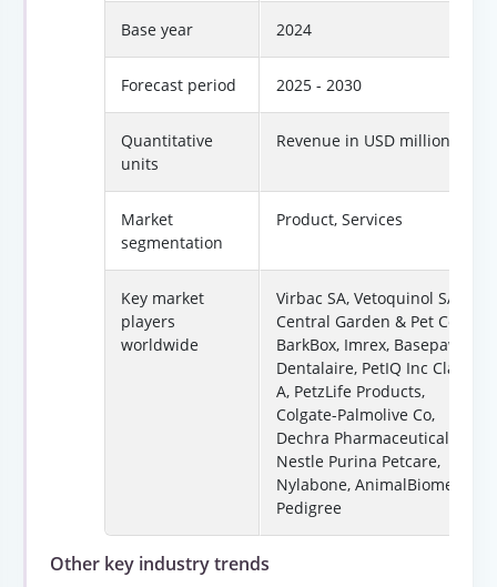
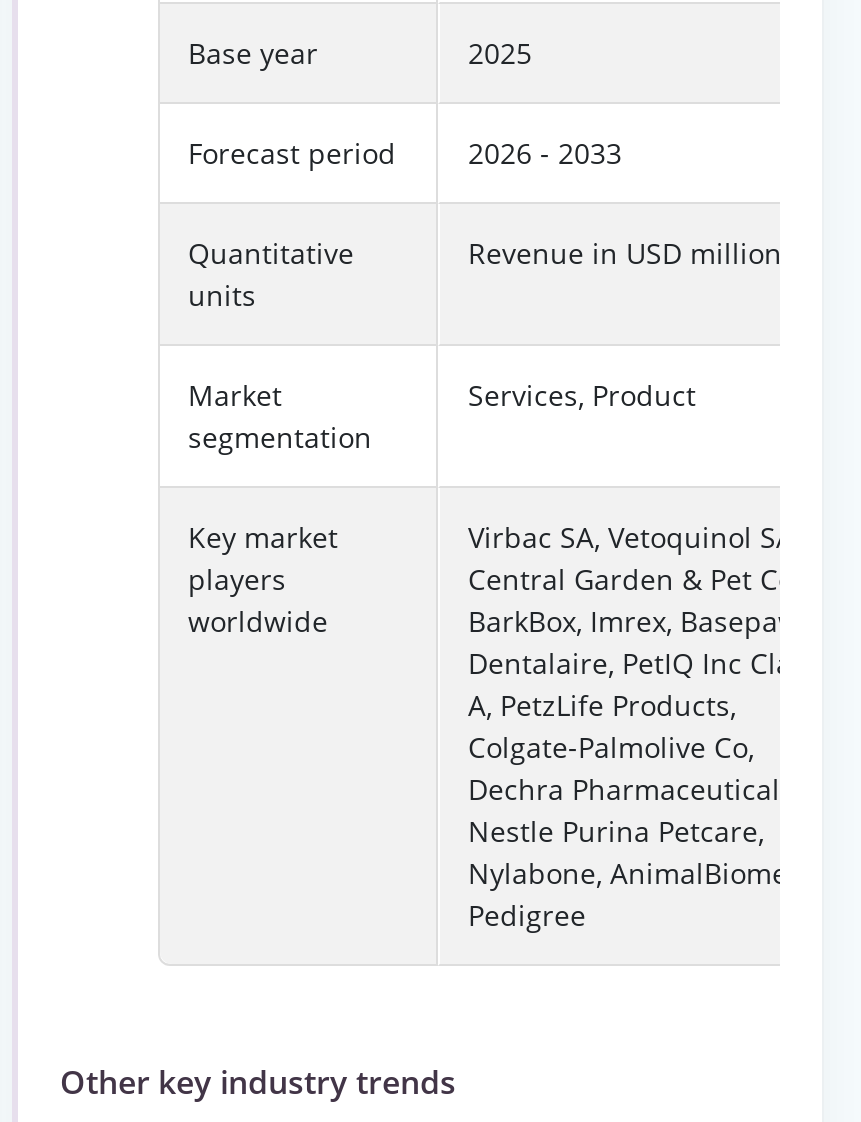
- 2024
+ 2025

- Forecast period 2025 - 2030
+ Forecast period 2026 - 2033

- Product, Services
+ Services, Product
